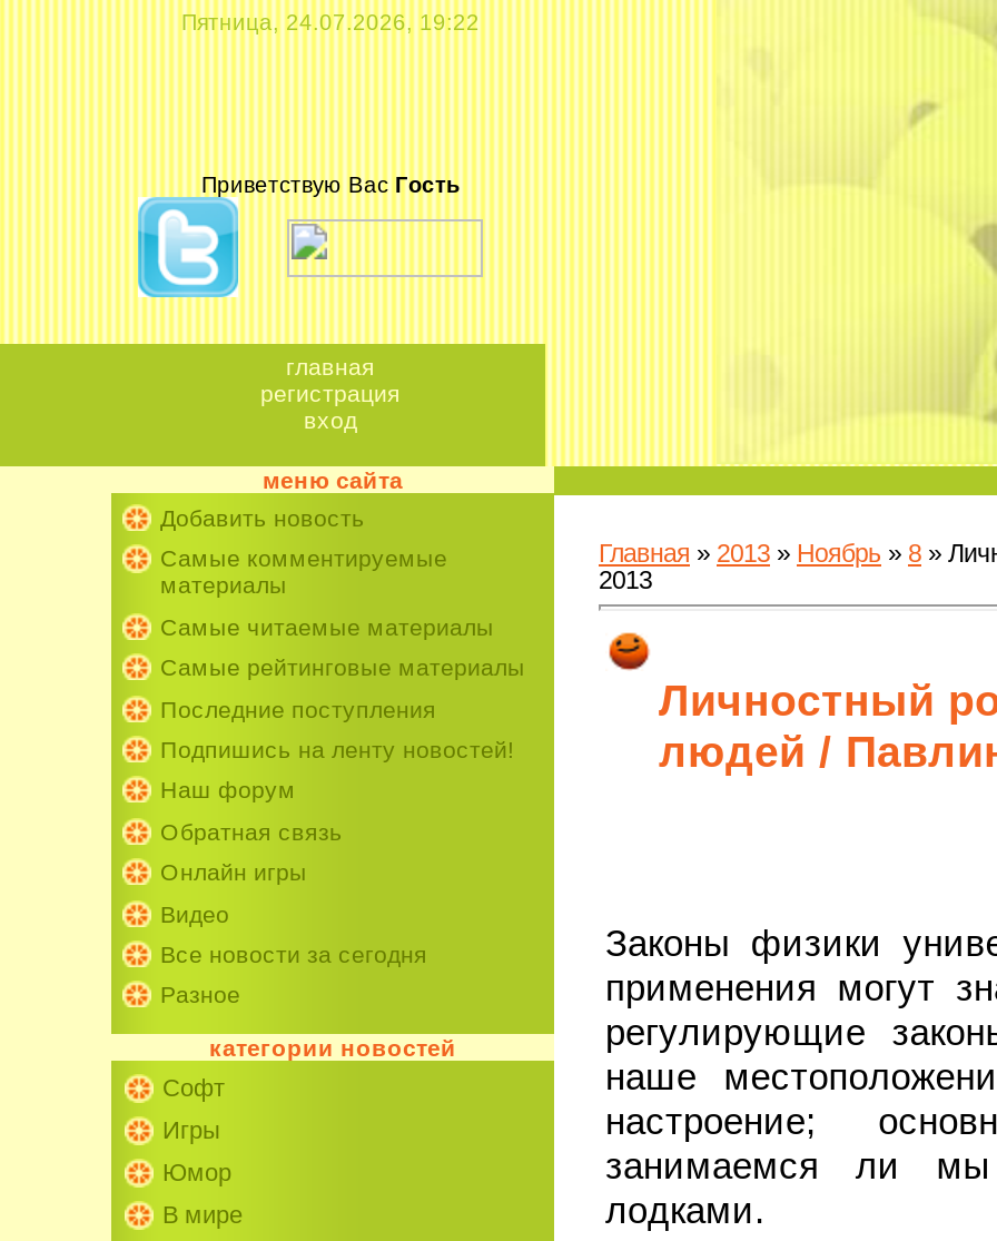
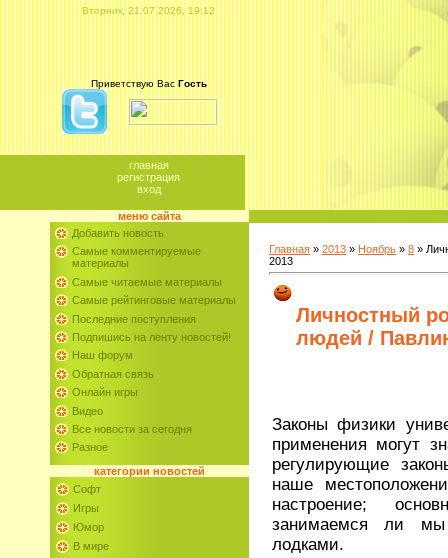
- Пятница, 24.07.2026, 19:22
+ Вторник, 21.07.2026, 19:12
